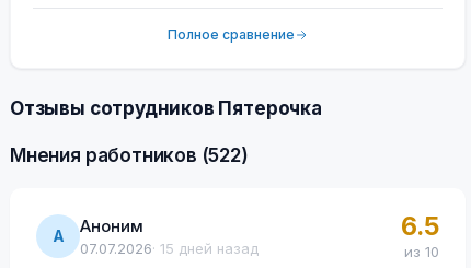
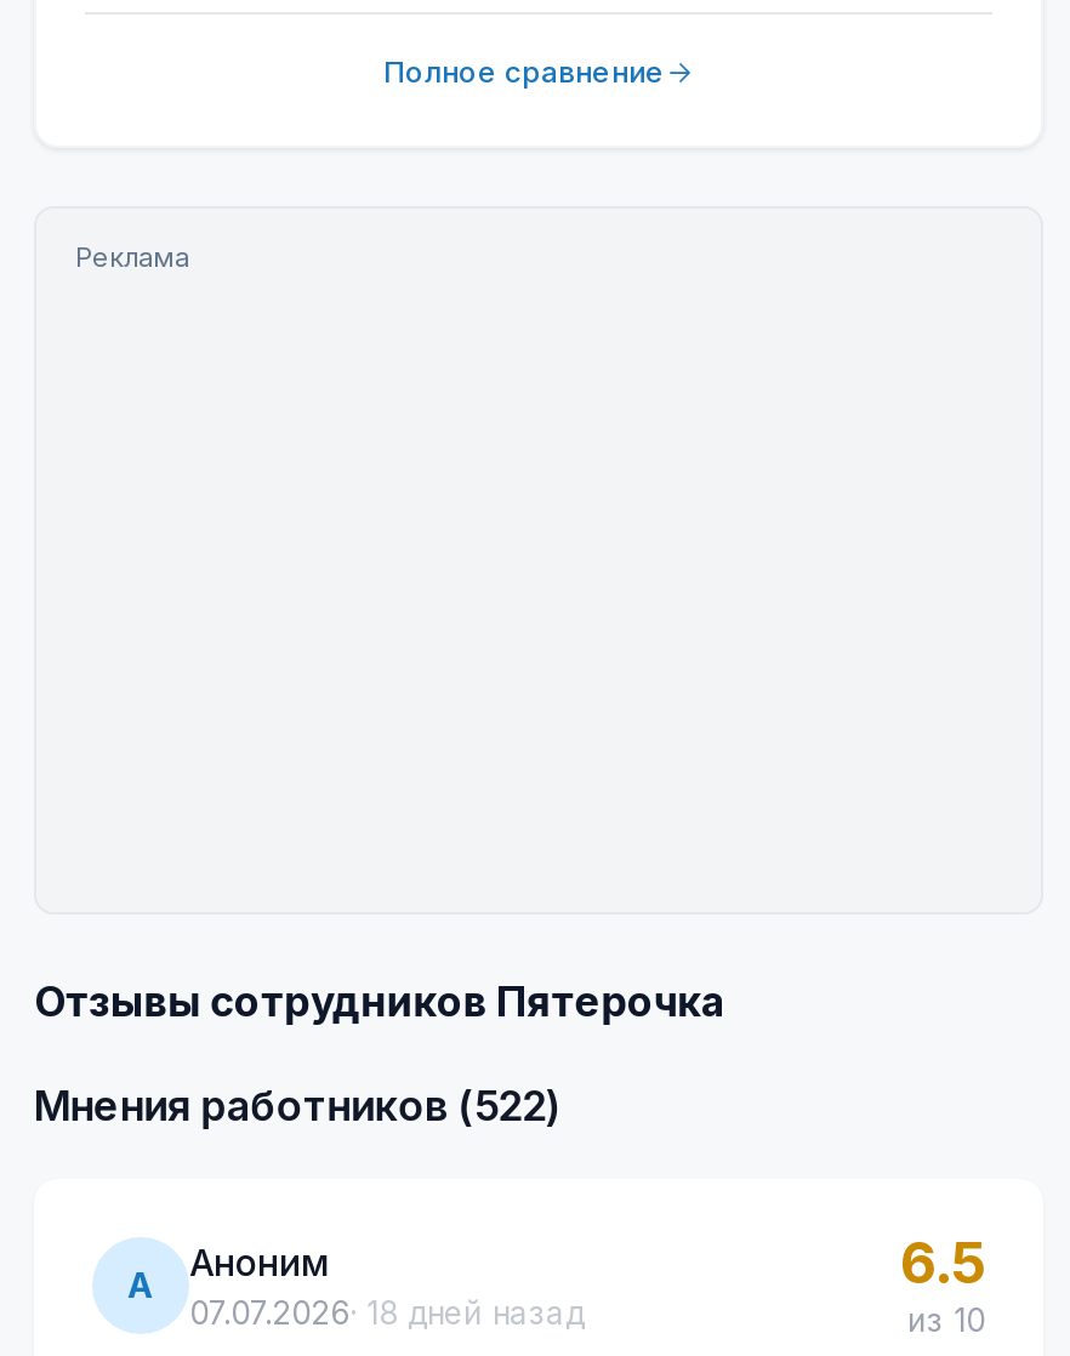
+ Реклама

- 07.07.2026 · 15 дней назад
+ 07.07.2026 · 18 дней назад
